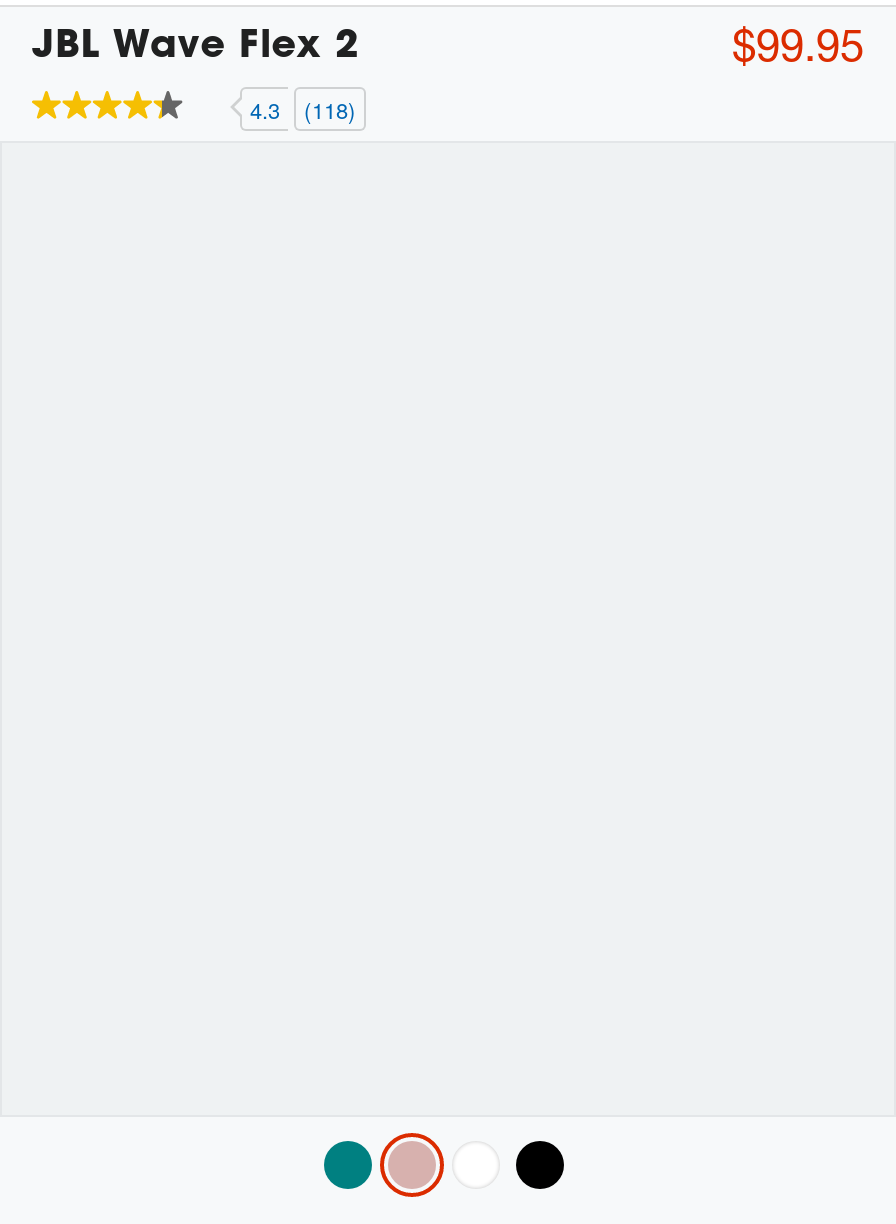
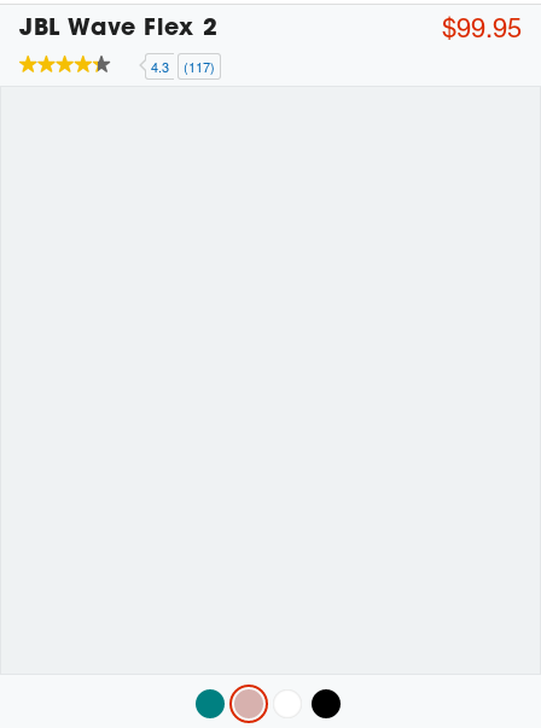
- 4.3 (118)
+ 4.3 (117)
